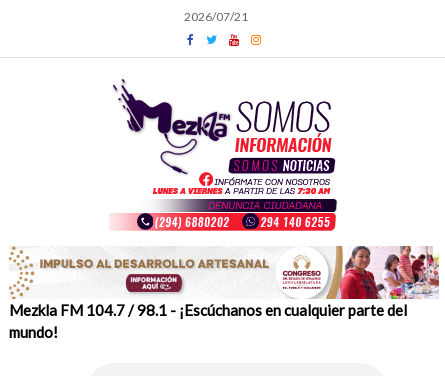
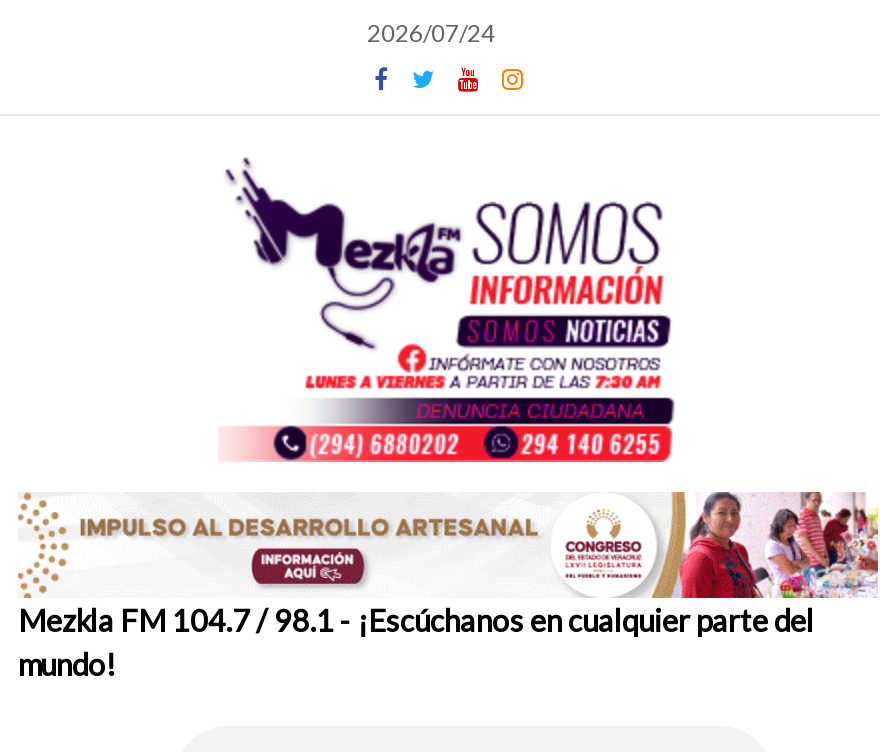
- 2026/07/21
+ 2026/07/24
